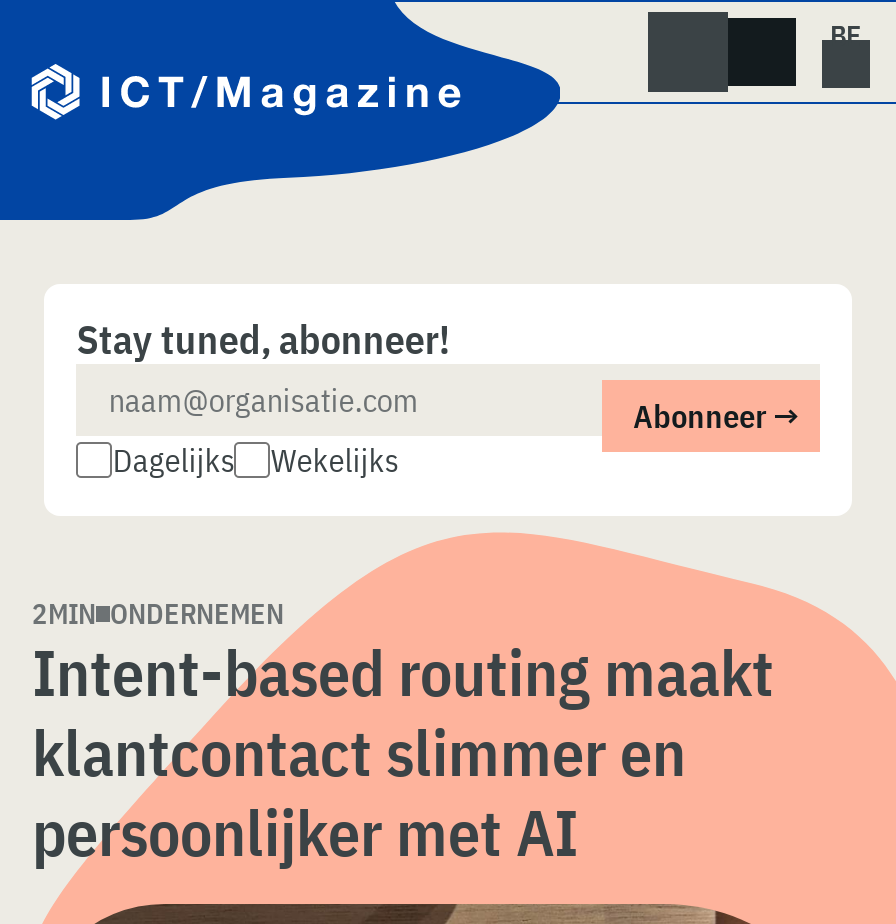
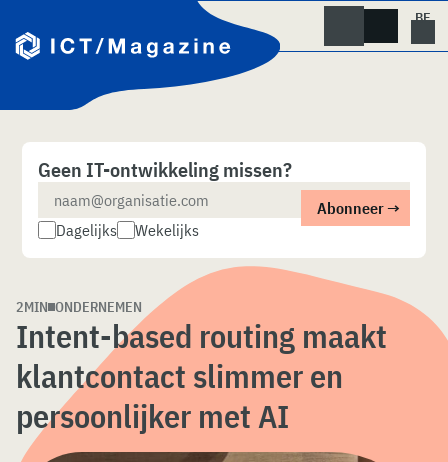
- Stay tuned, abonneer!
+ Geen IT-ontwikkeling missen?
